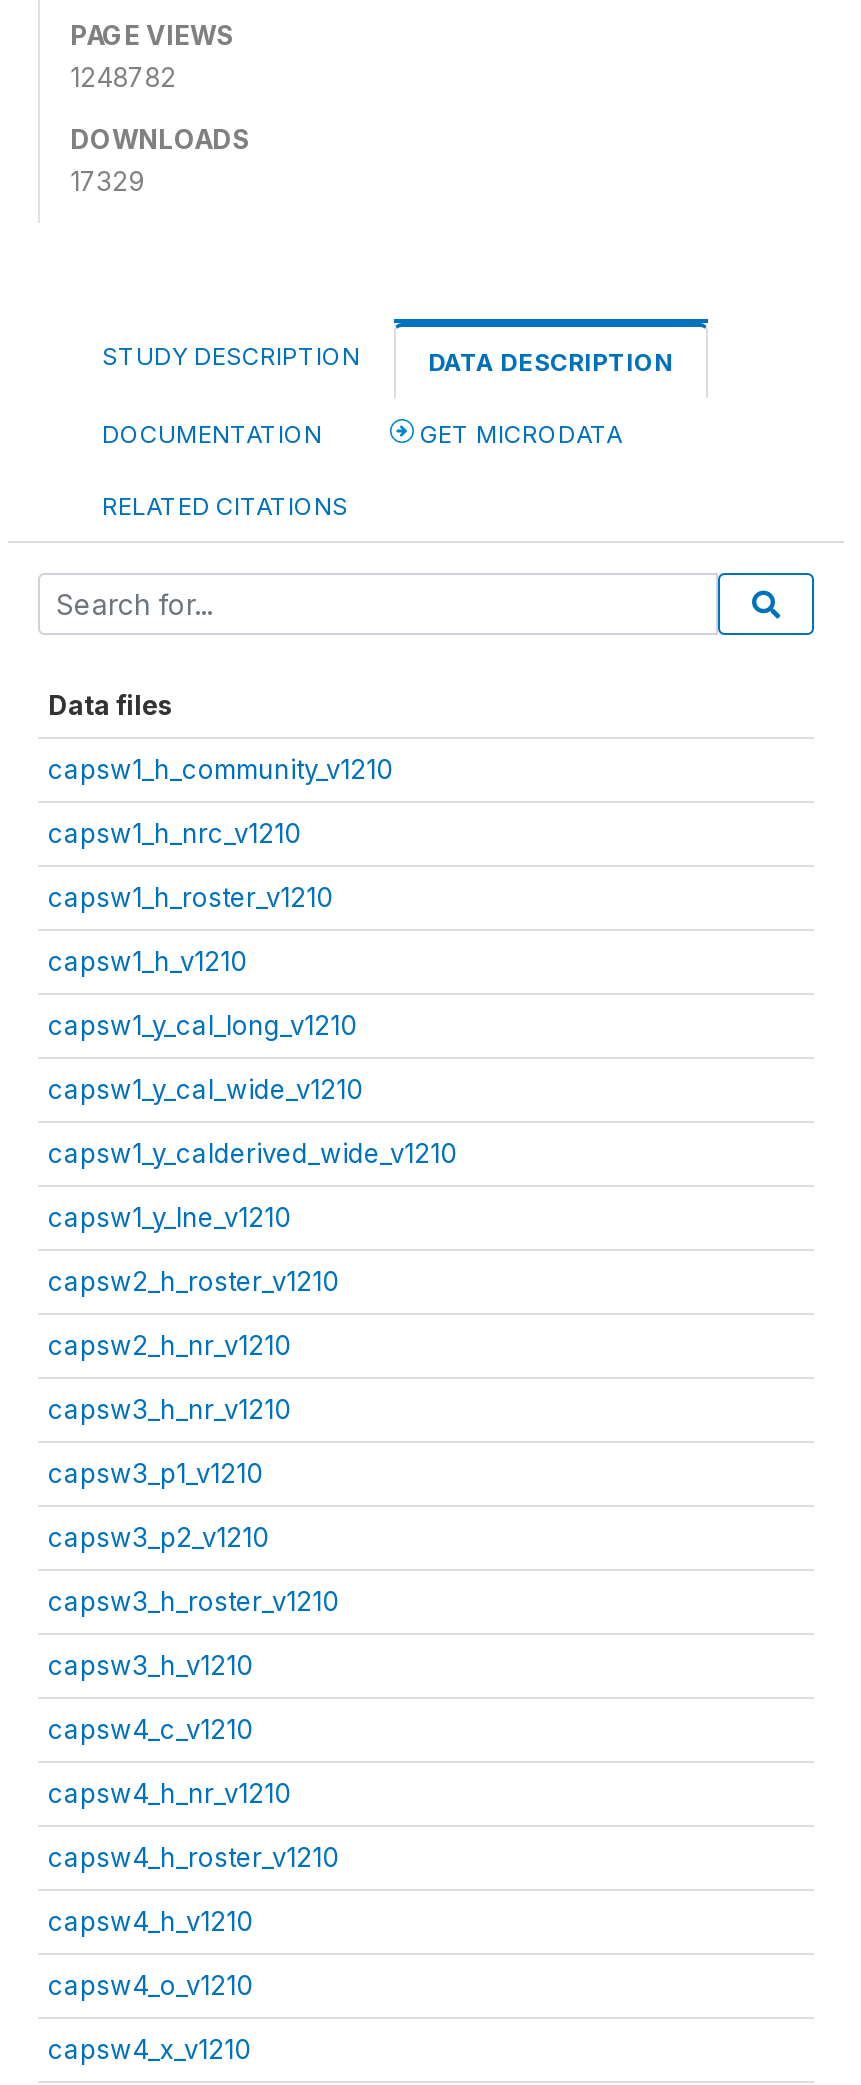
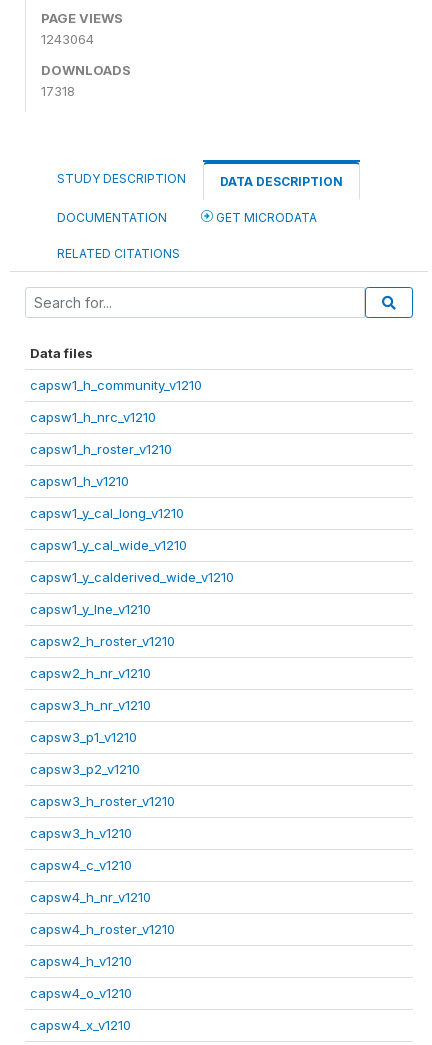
- 1248782
+ 1243064

- 17329
+ 17318
